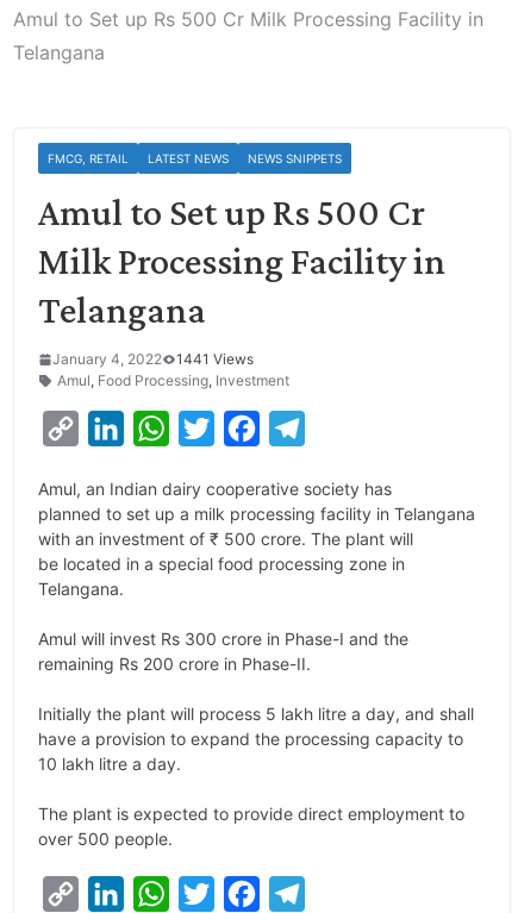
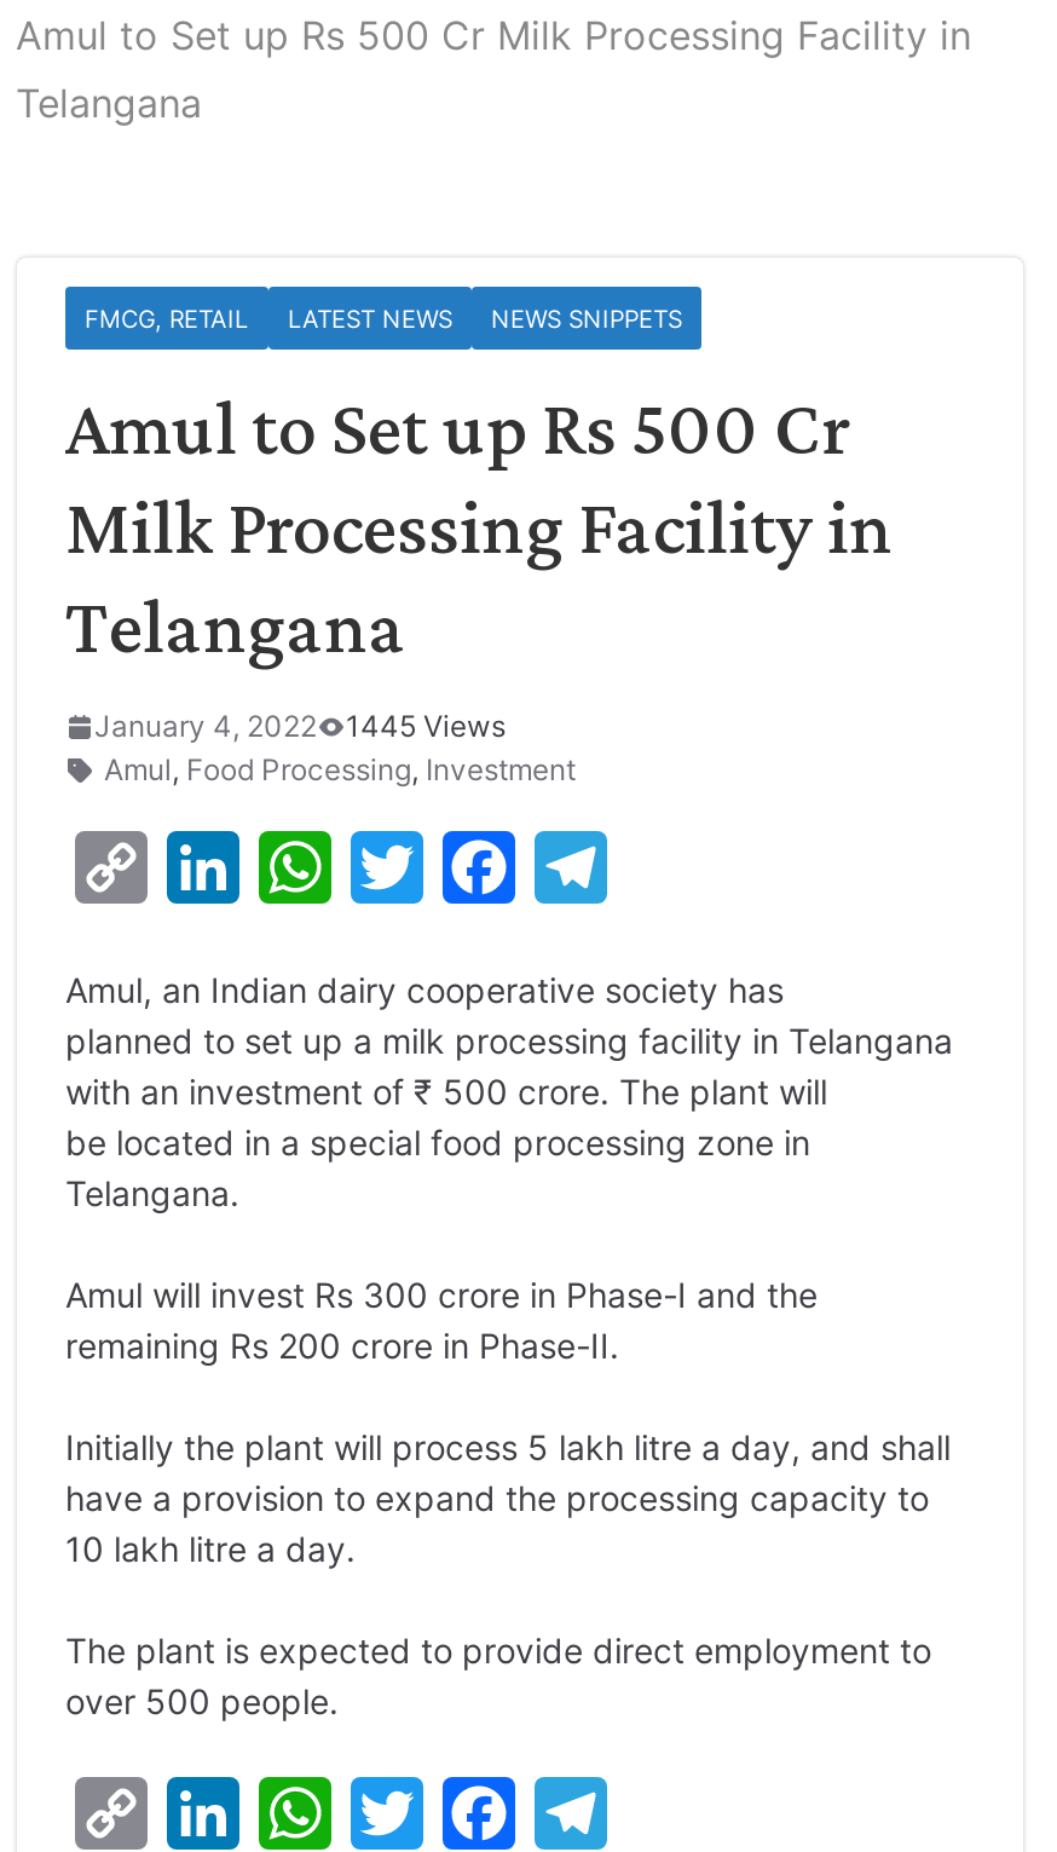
- January 4, 2022 1441 Views
+ January 4, 2022 1445 Views
